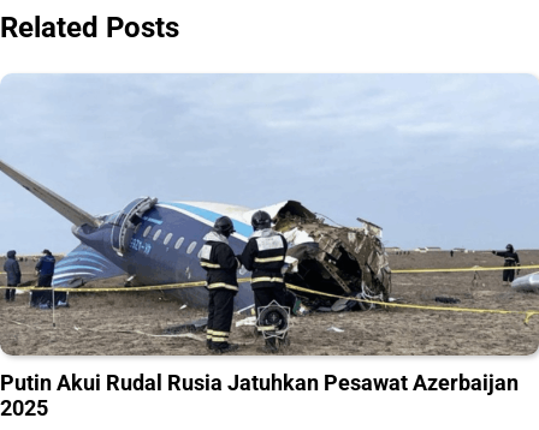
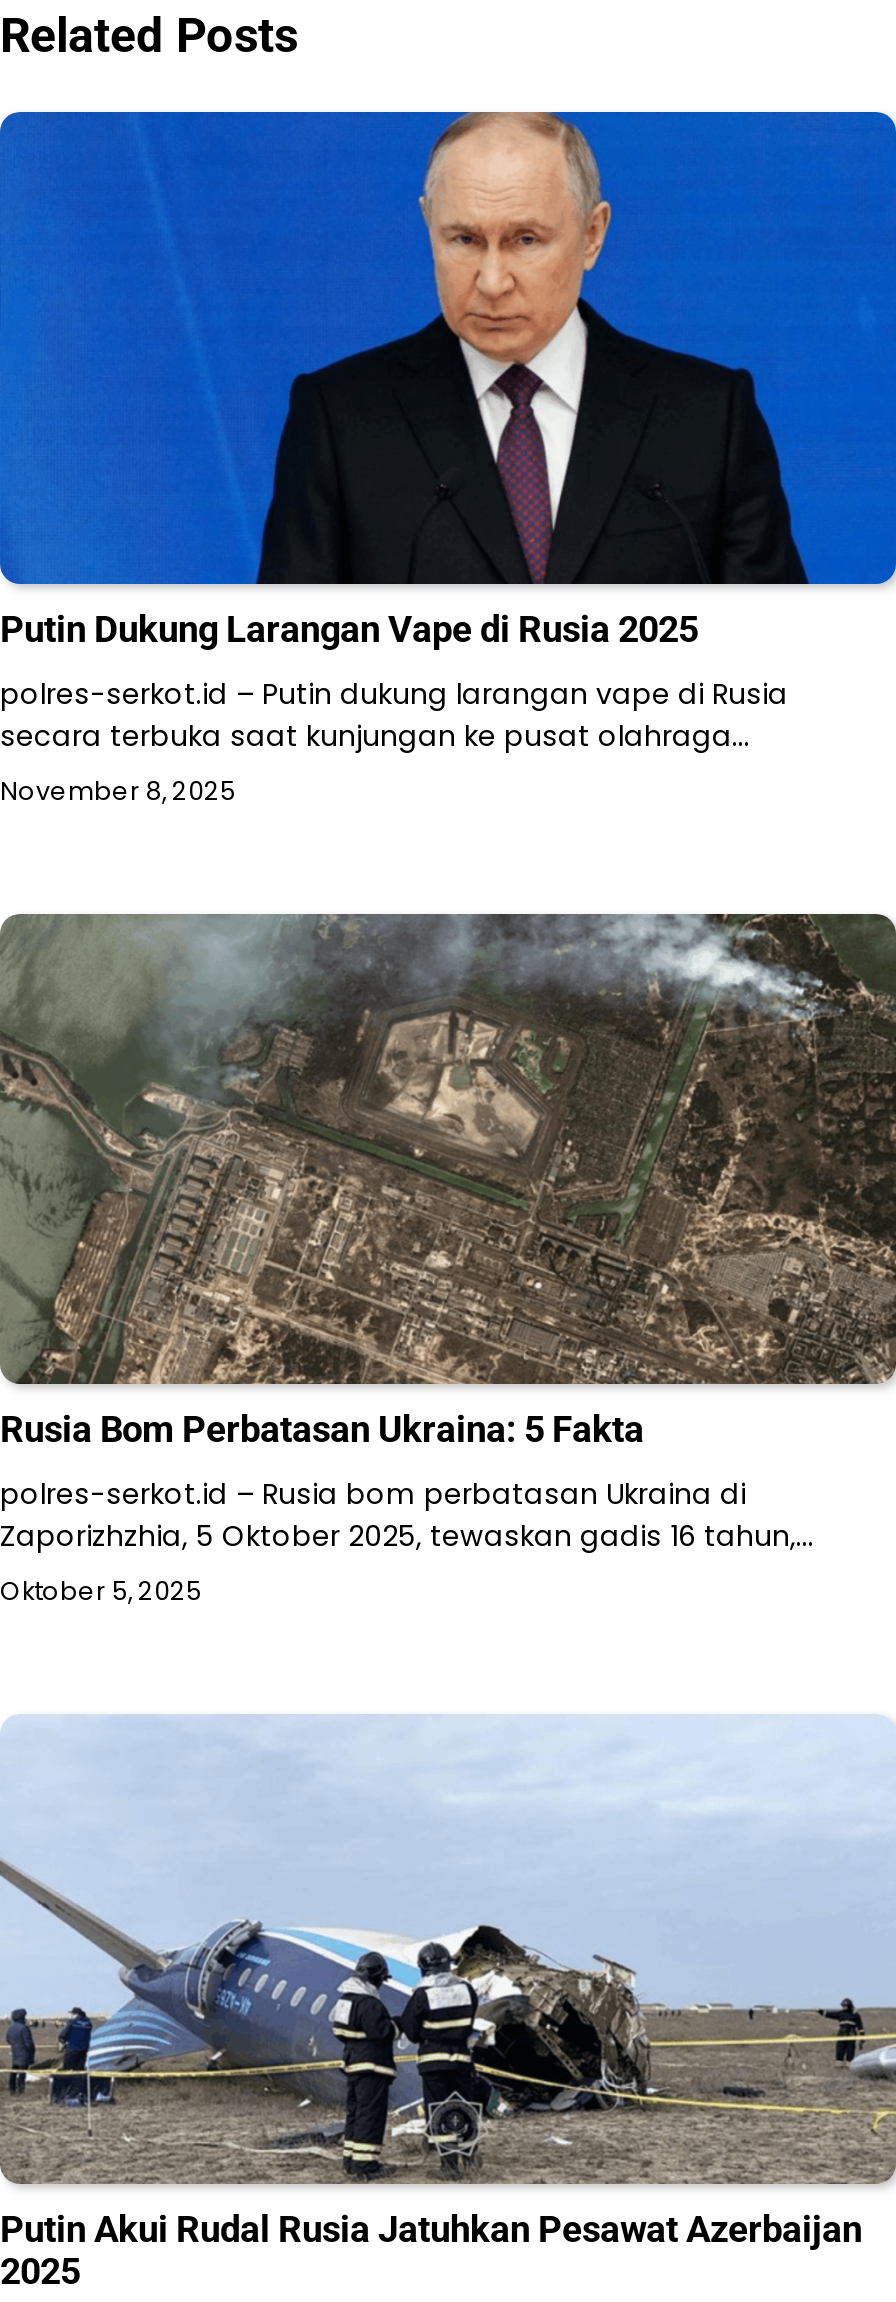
+ [image]
+ Putin Dukung Larangan Vape di Rusia 2025
+ polres-serkot.id – Putin dukung larangan vape di Rusia
+ secara terbuka saat kunjungan ke pusat olahraga…
+ November 8, 2025

+ [image]
+ Rusia Bom Perbatasan Ukraina: 5 Fakta
+ polres-serkot.id – Rusia bom perbatasan Ukraina di
+ Zaporizhzhia, 5 Oktober 2025, tewaskan gadis 16 tahun,…
+ Oktober 5, 2025
